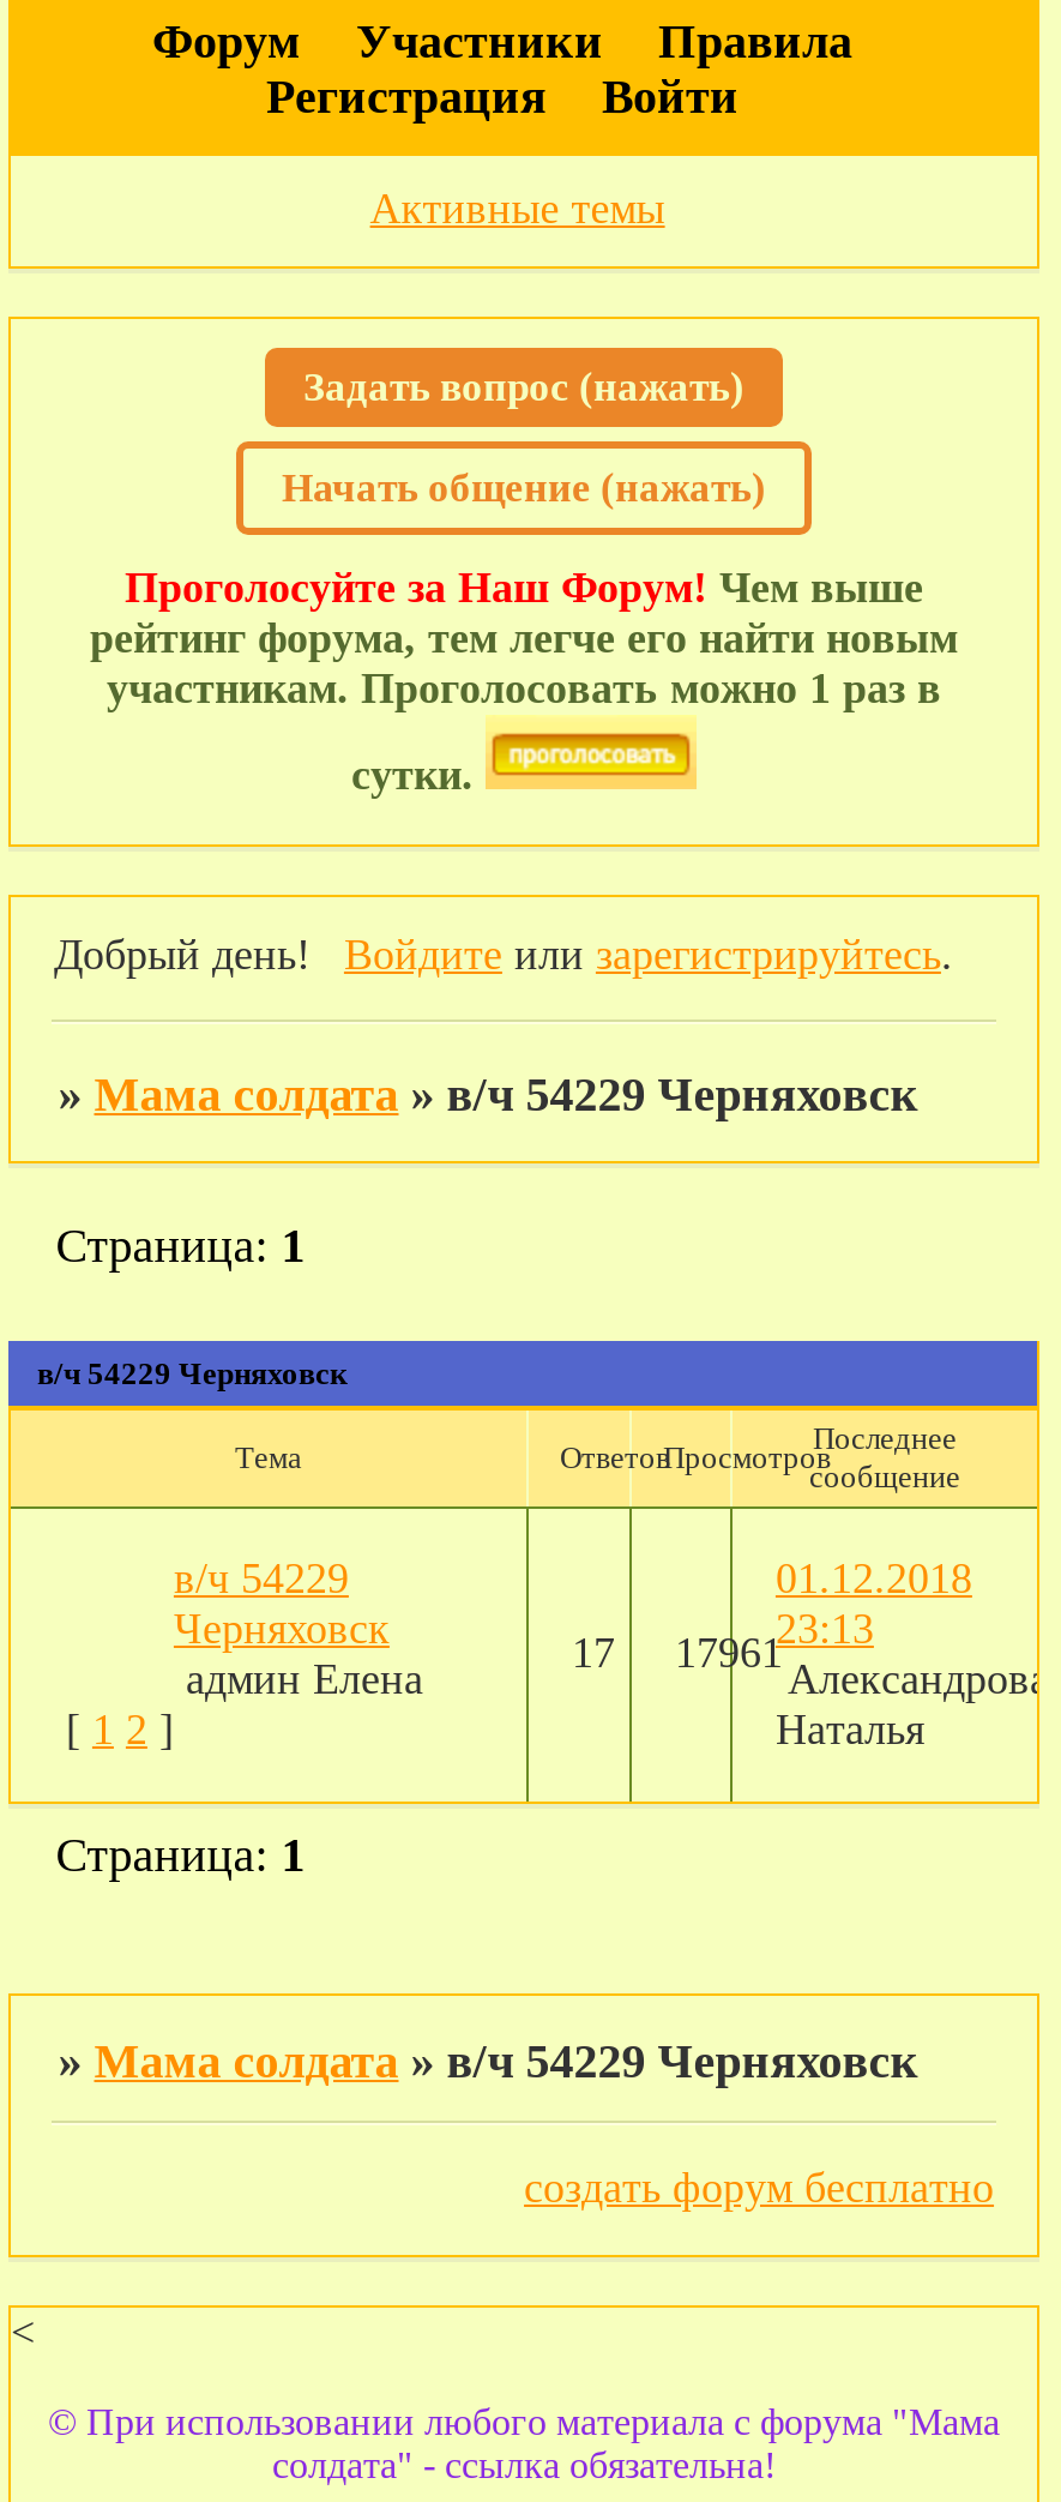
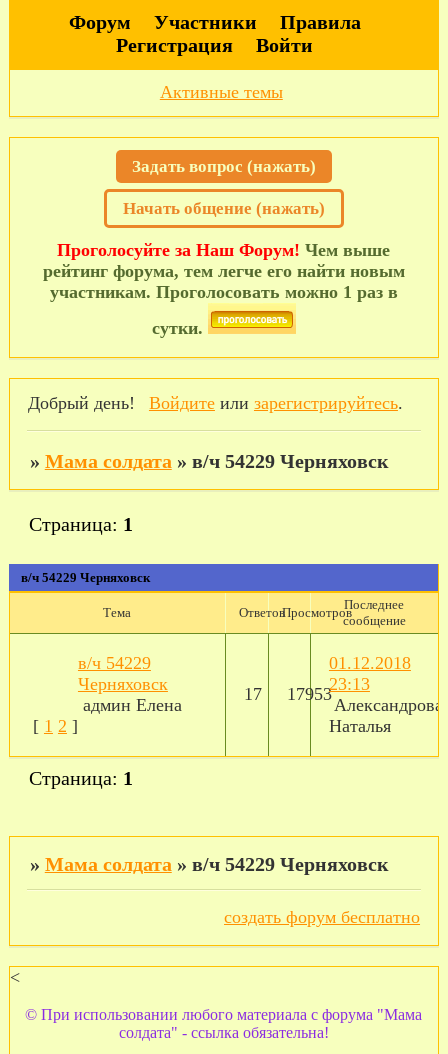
- 17 17961 23:13
+ 17 17953 23:13
